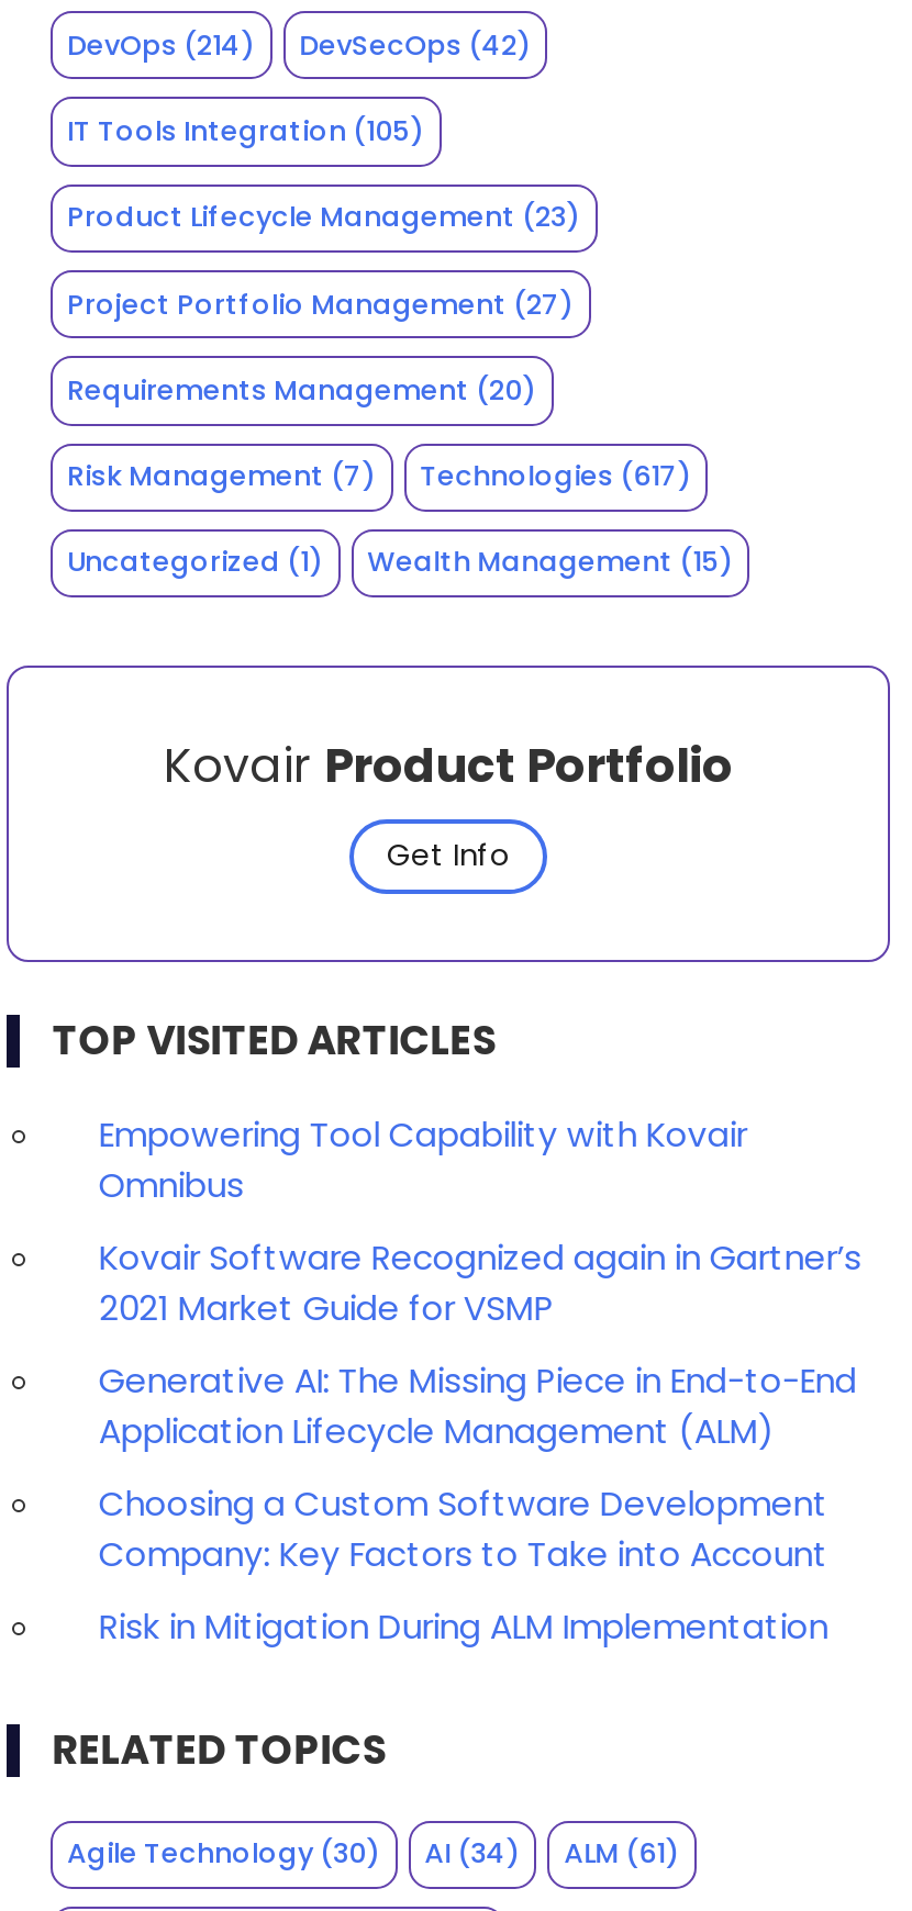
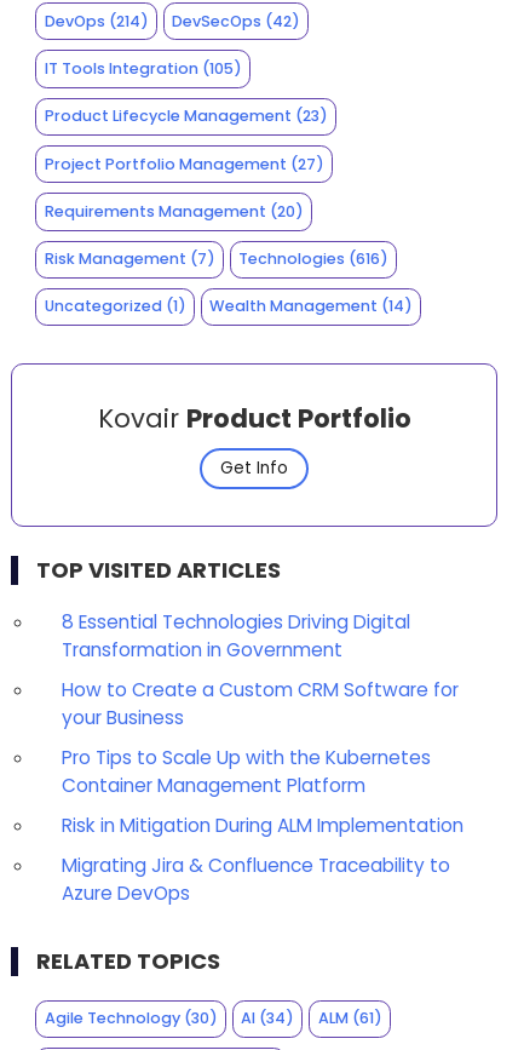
- Technologies (617)
+ Technologies (616)

- Wealth Management (15)
+ Wealth Management (14)

- Empowering Tool Capability with Kovair
- Omnibus
- Kovair Software Recognized again in Gartner’s
- 2021 Market Guide for VSMP
- Generative AI: The Missing Piece in End-to-End
- Application Lifecycle Management (ALM)
- Choosing a Custom Software Development
- Company: Key Factors to Take into Account
+ 8 Essential Technologies Driving Digital
+ Transformation in Government
+ How to Create a Custom CRM Software for
+ your Business
+ Pro Tips to Scale Up with the Kubernetes
+ Container Management Platform

moved up: Risk in Mitigation During ALM Implementation

+ Migrating Jira & Confluence Traceability to
+ Azure DevOps
